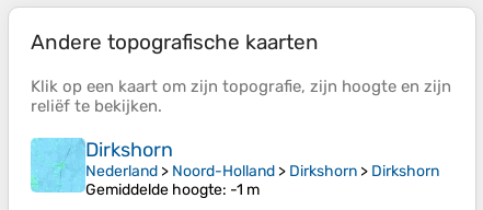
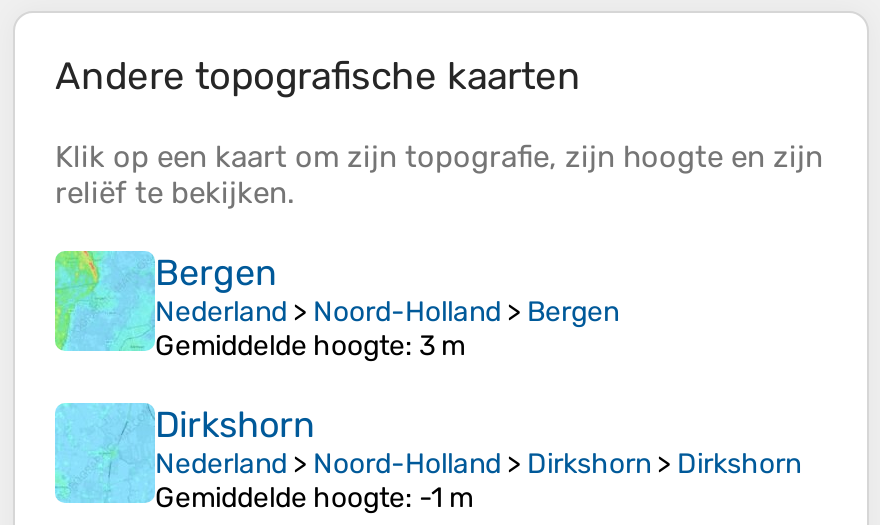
+ [image]
+ Bergen
+ Nederland > Noord-Holland > Bergen
+ Gemiddelde hoogte: 3 m
